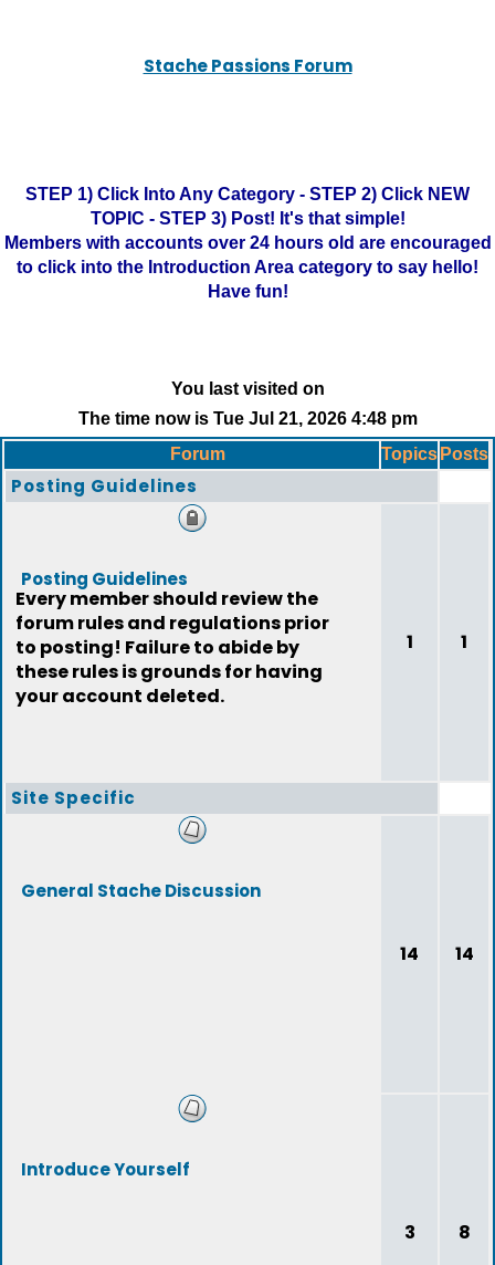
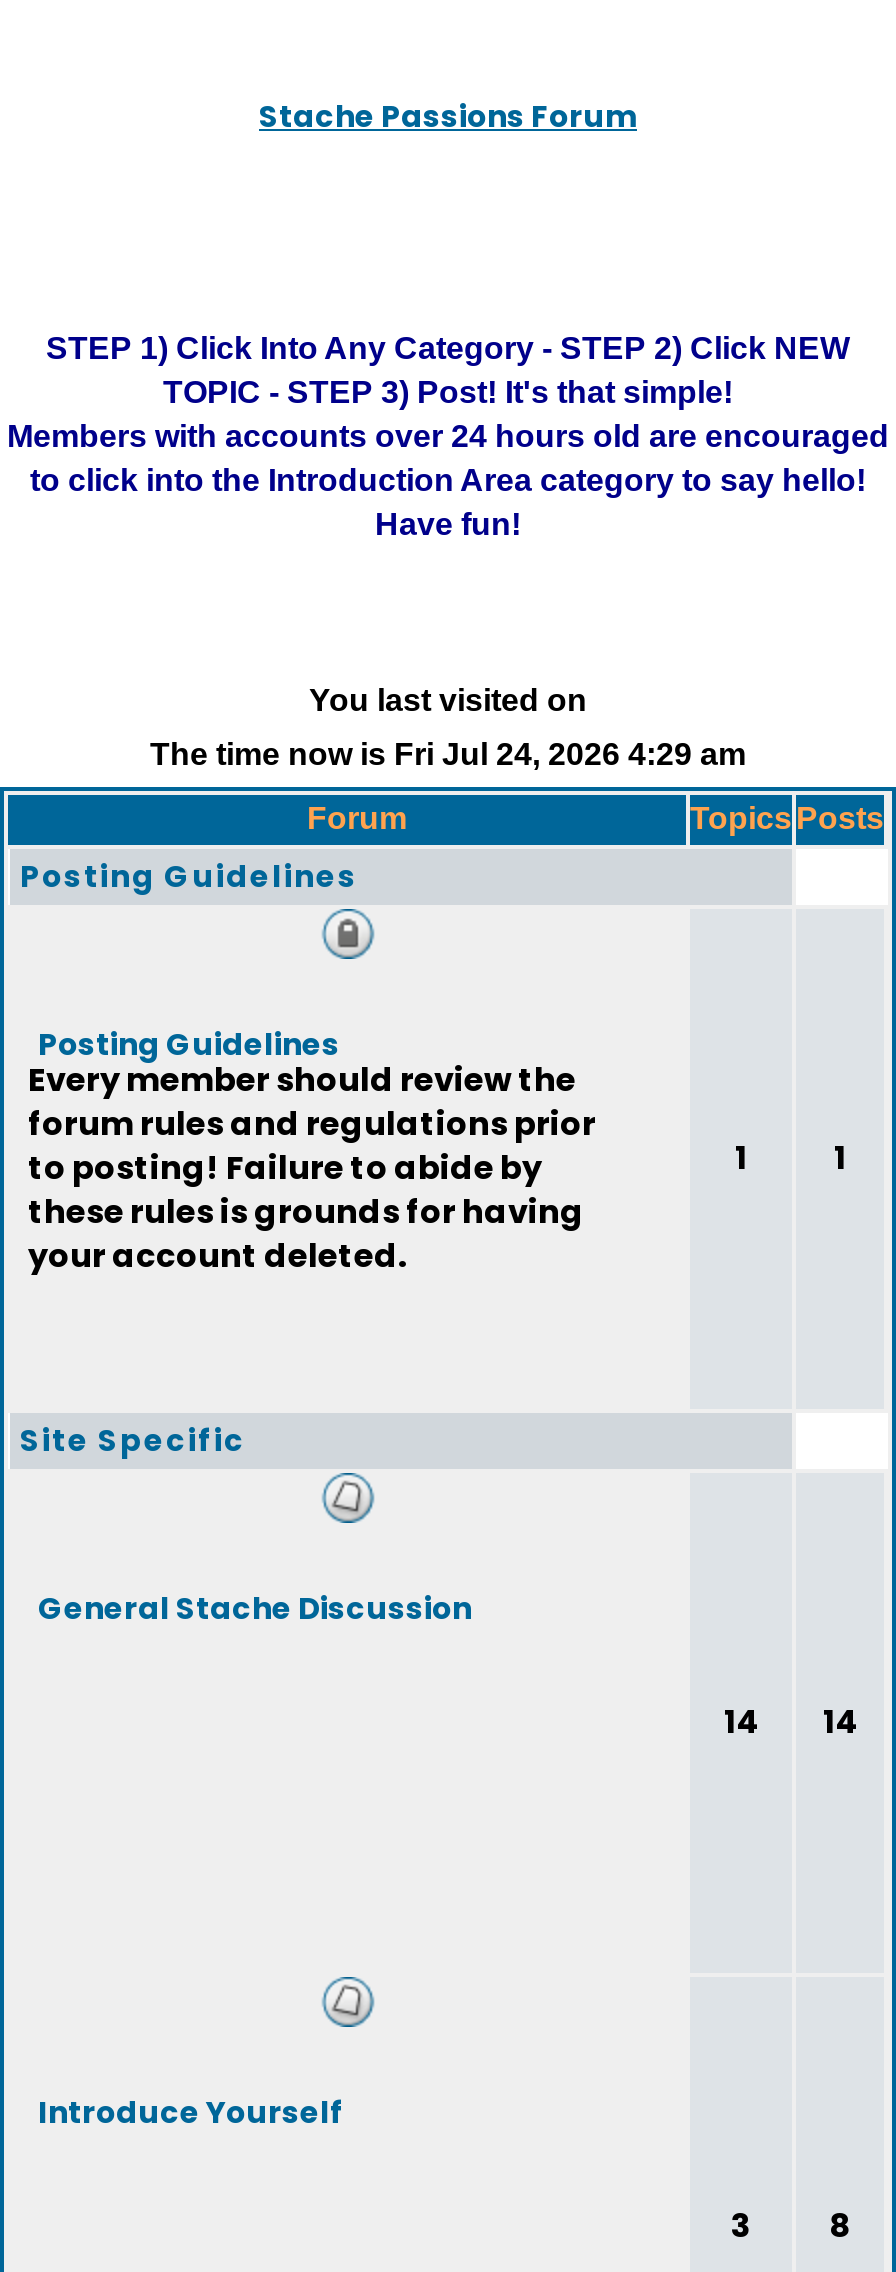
- The time now is Tue Jul 21, 2026 4:48 pm
+ The time now is Fri Jul 24, 2026 4:29 am
